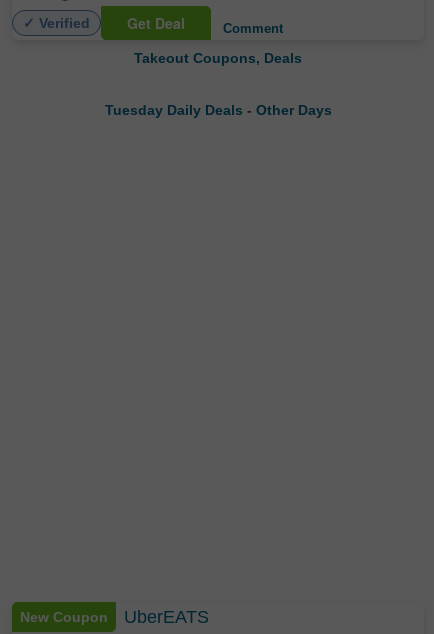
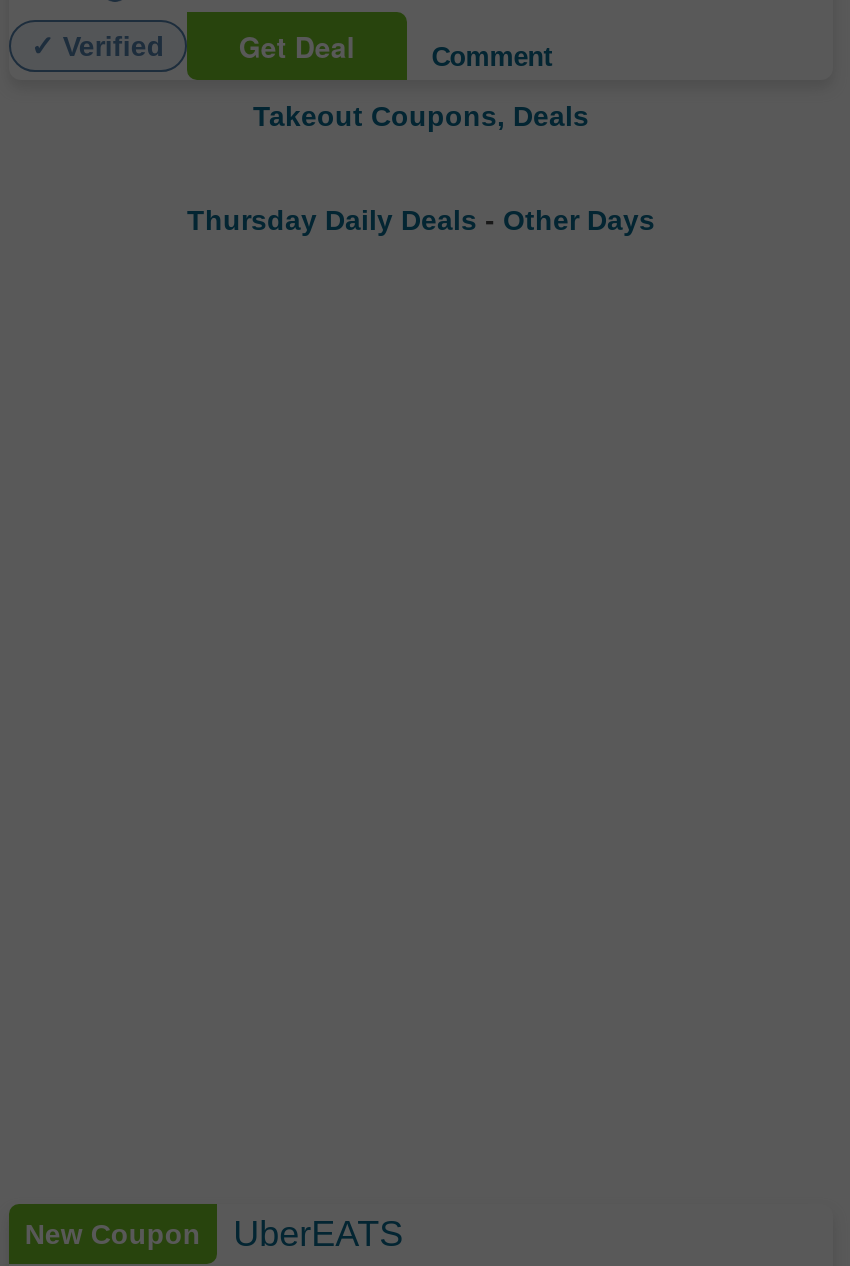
- Tuesday Daily Deals - Other Days
+ Thursday Daily Deals - Other Days
